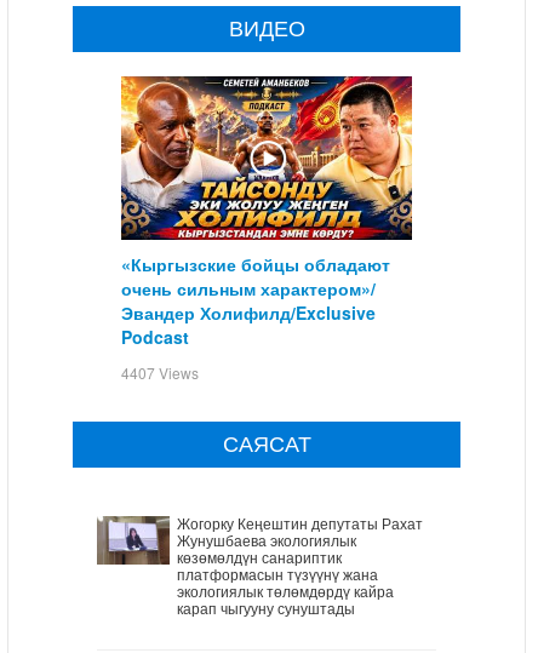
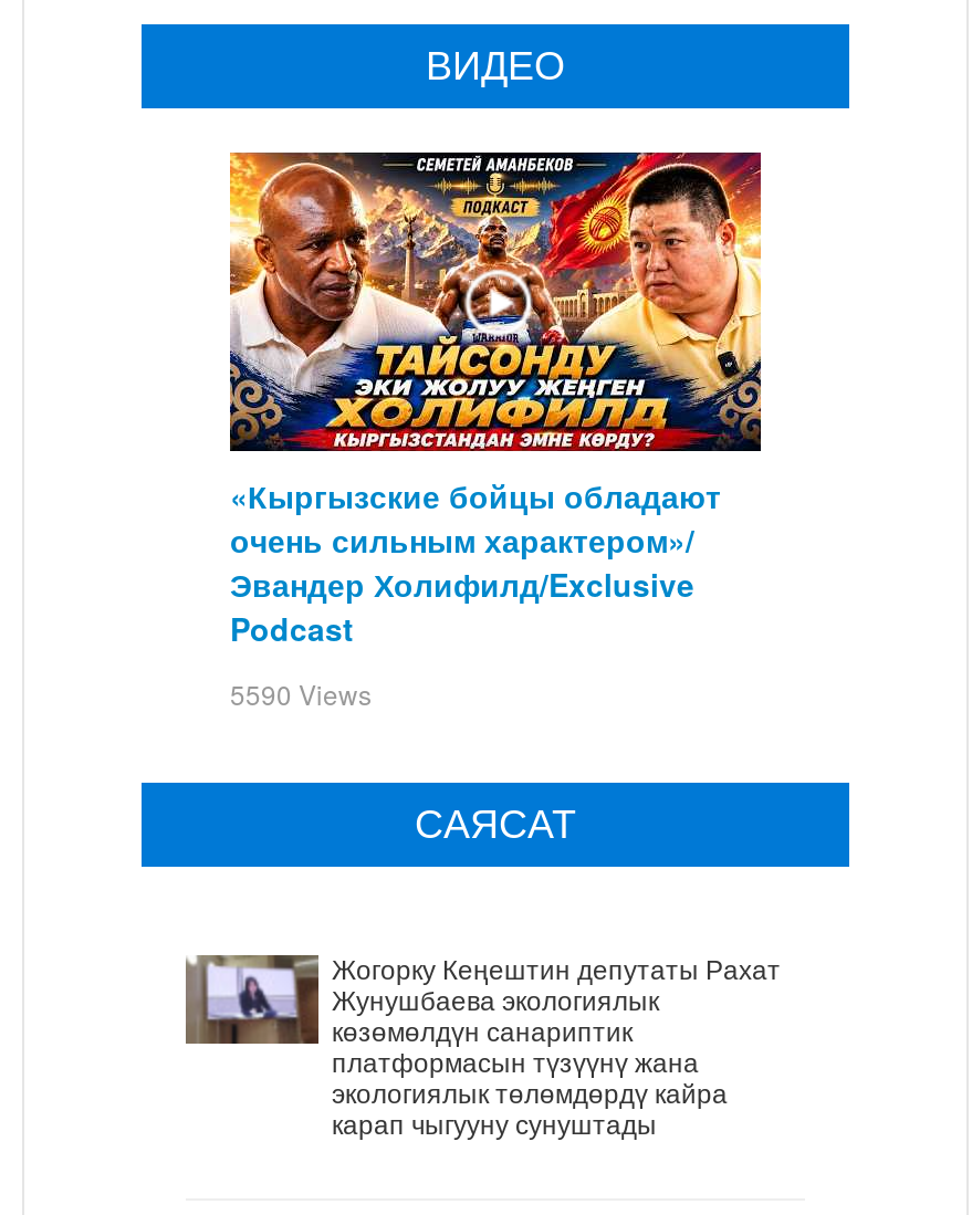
- 4407 Views
+ 5590 Views
